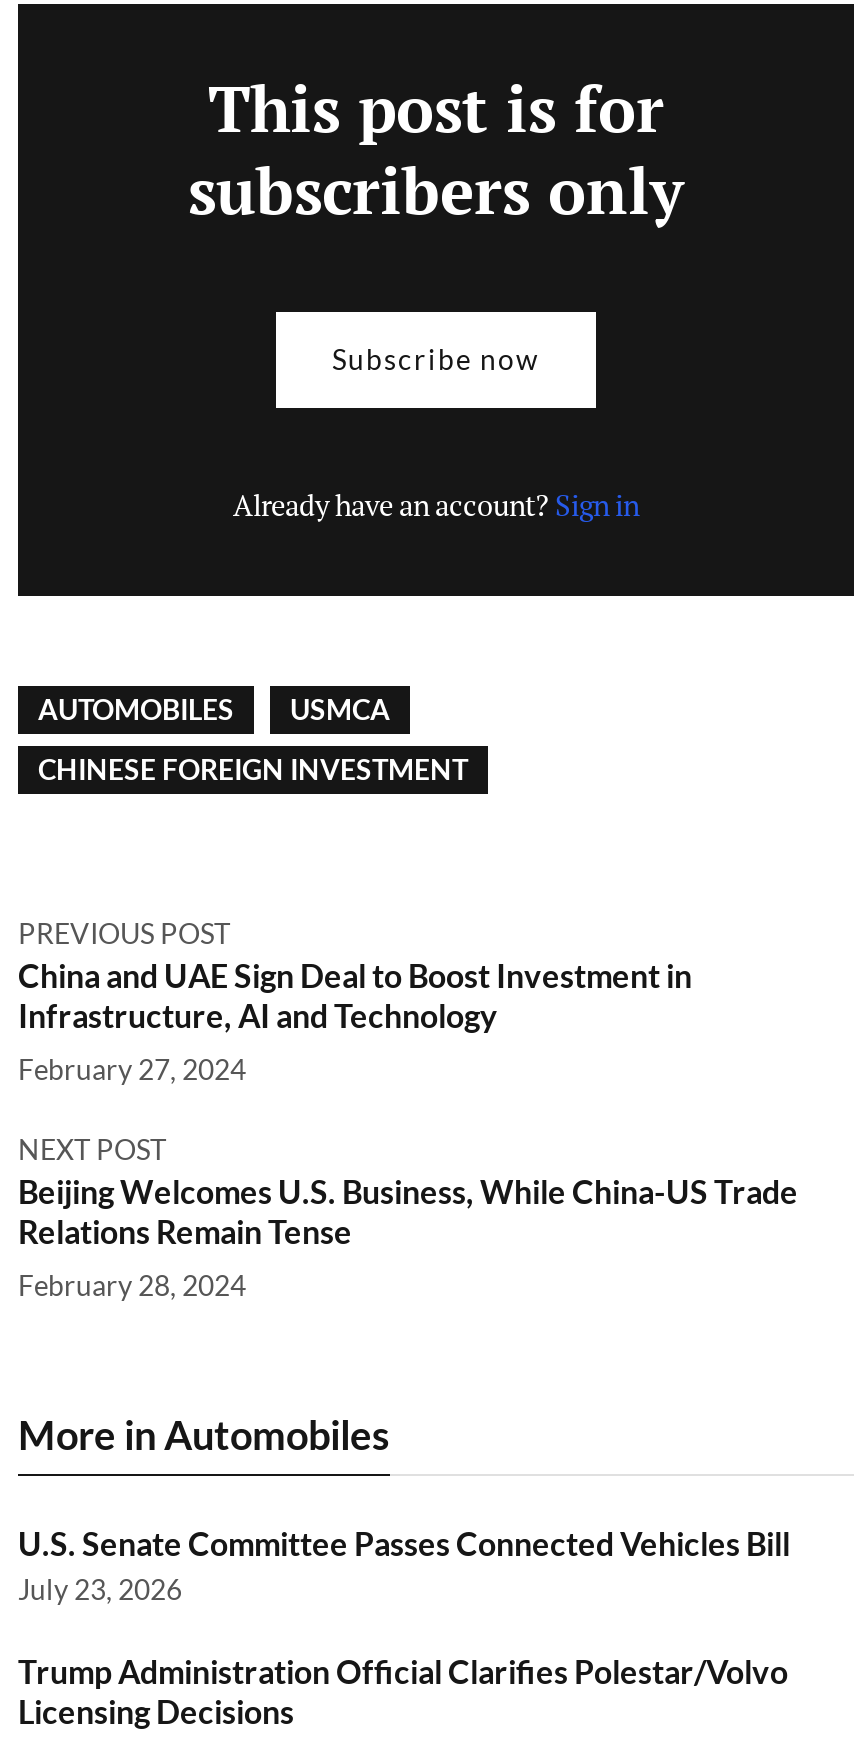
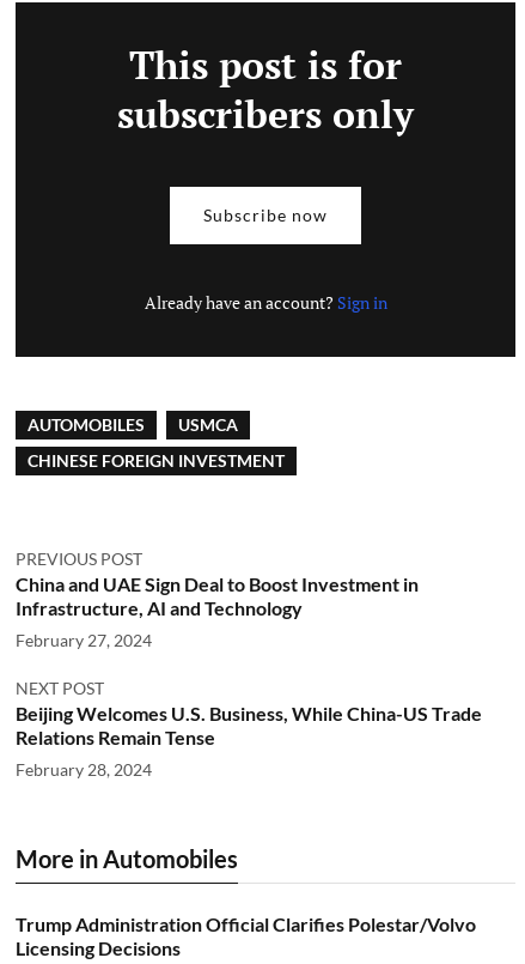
- U.S. Senate Committee Passes Connected Vehicles Bill
- July 23, 2026
